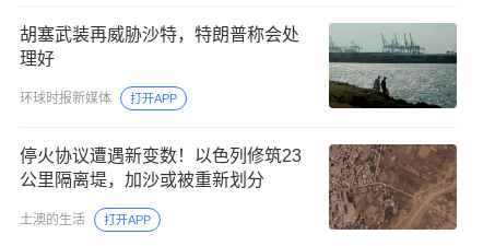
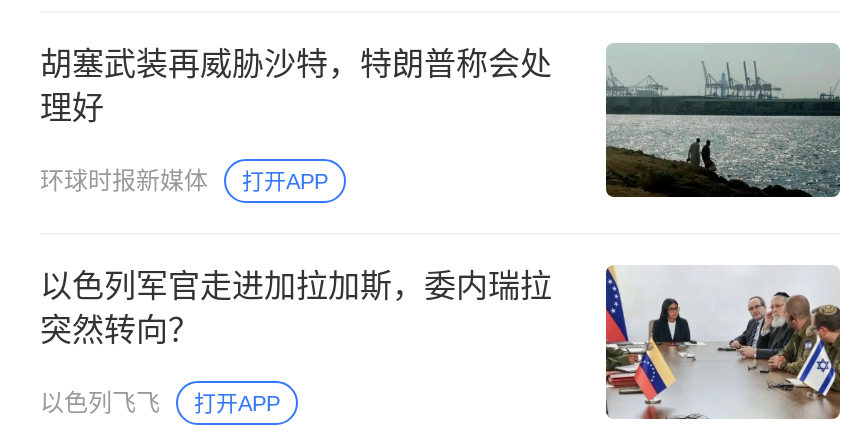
- [image]
- 停火协议遭遇新变数！以色列修筑23
- 公里隔离堤，加沙或被重新划分
+ [image]
+ 以色列军官走进加拉加斯，委内瑞拉
+ 突然转向？

- 土澳的生活
+ 以色列飞飞
